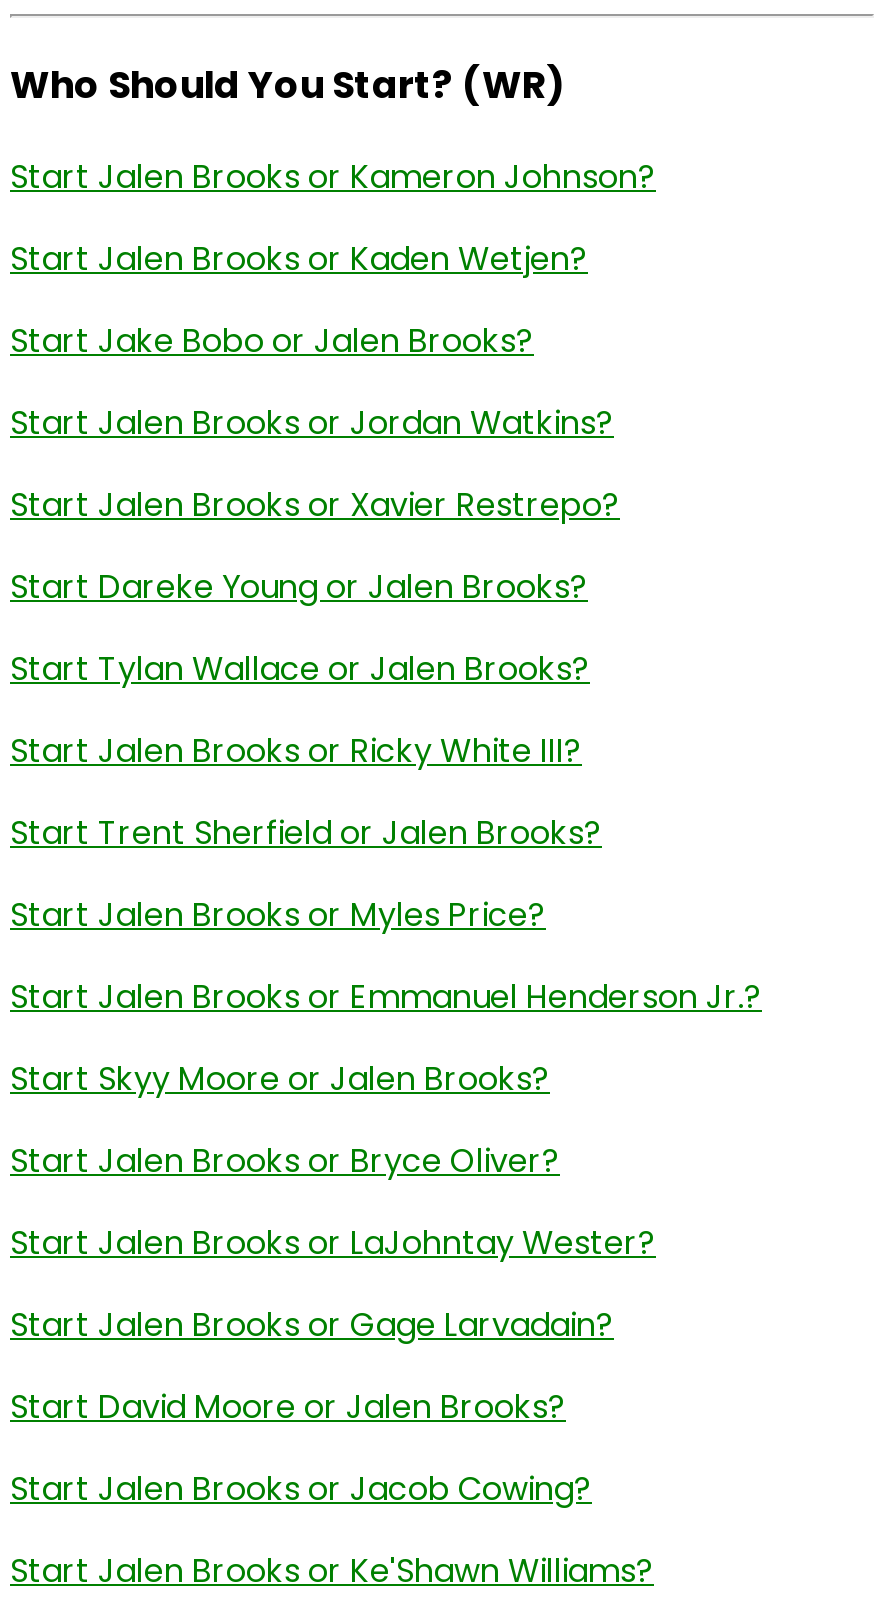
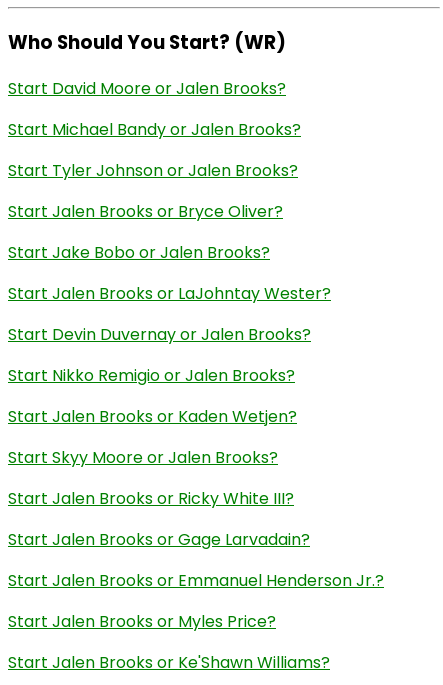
- Start Jalen Brooks or Kameron Johnson?
- Start Jalen Brooks or Jordan Watkins?
- Start Jalen Brooks or Xavier Restrepo?
- Start Dareke Young or Jalen Brooks?
- Start Tylan Wallace or Jalen Brooks?
- Start Trent Sherfield or Jalen Brooks?

moved down: Start Jalen Brooks or Kaden Wetjen? | Start Skyy Moore or Jalen Brooks? | Start Jalen Brooks or Ricky White III? | Start Jalen Brooks or Gage Larvadain? | Start Jalen Brooks or Emmanuel Henderson Jr.? | Start Jalen Brooks or Myles Price?

moved down: Start Jalen Brooks or Bryce Oliver? | Start Jake Bobo or Jalen Brooks? | Start Jalen Brooks or LaJohntay Wester?

moved up: Start David Moore or Jalen Brooks?

- Start Jalen Brooks or Jacob Cowing?
+ Start Michael Bandy or Jalen Brooks?
+ Start Tyler Johnson or Jalen Brooks?
+ Start Devin Duvernay or Jalen Brooks?
+ Start Nikko Remigio or Jalen Brooks?
